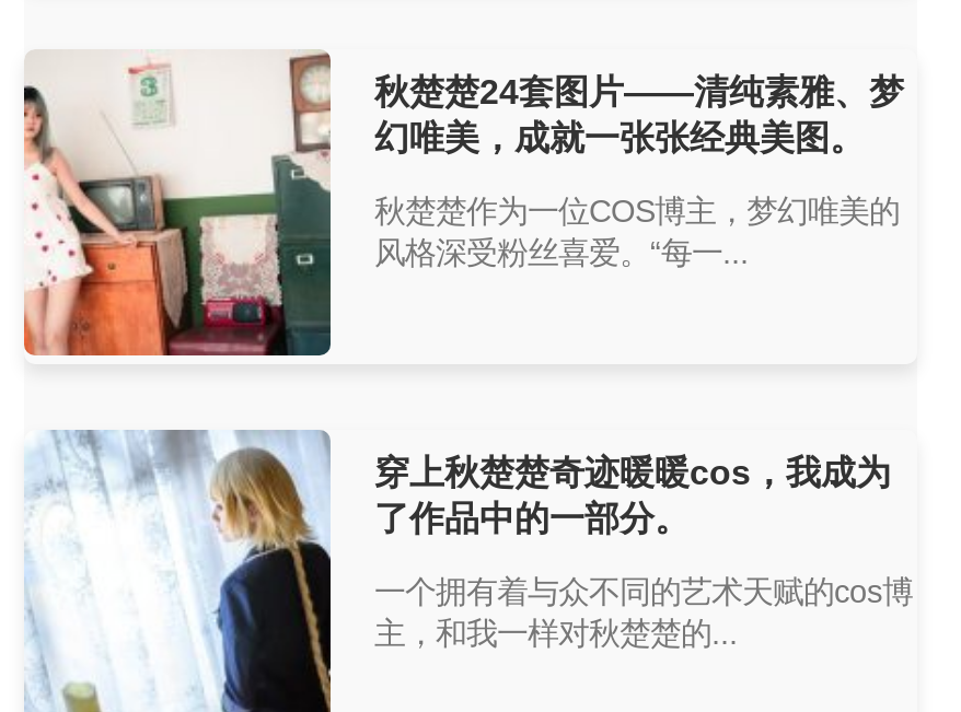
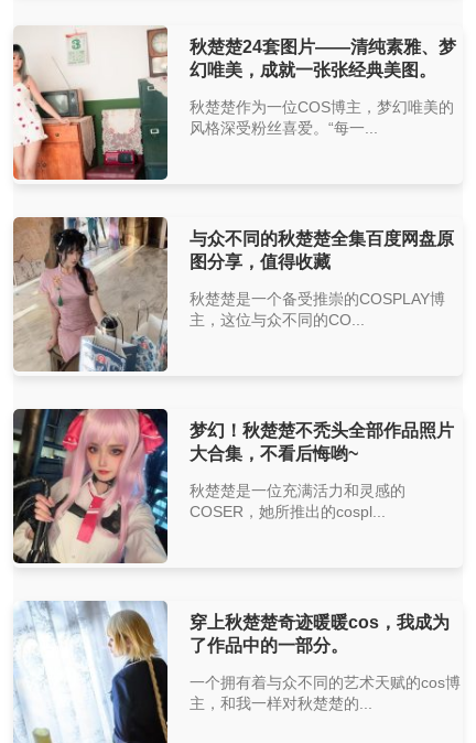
+ [image]
+ 与众不同的秋楚楚全集百度网盘原
+ 图分享，值得收藏
+ 秋楚楚是一个备受推崇的COSPLAY博
+ 主，这位与众不同的CO...

+ [image]
+ 梦幻！秋楚楚不秃头全部作品照片
+ 大合集，不看后悔哟~
+ 秋楚楚是一位充满活力和灵感的
+ COSER，她所推出的cospl...
